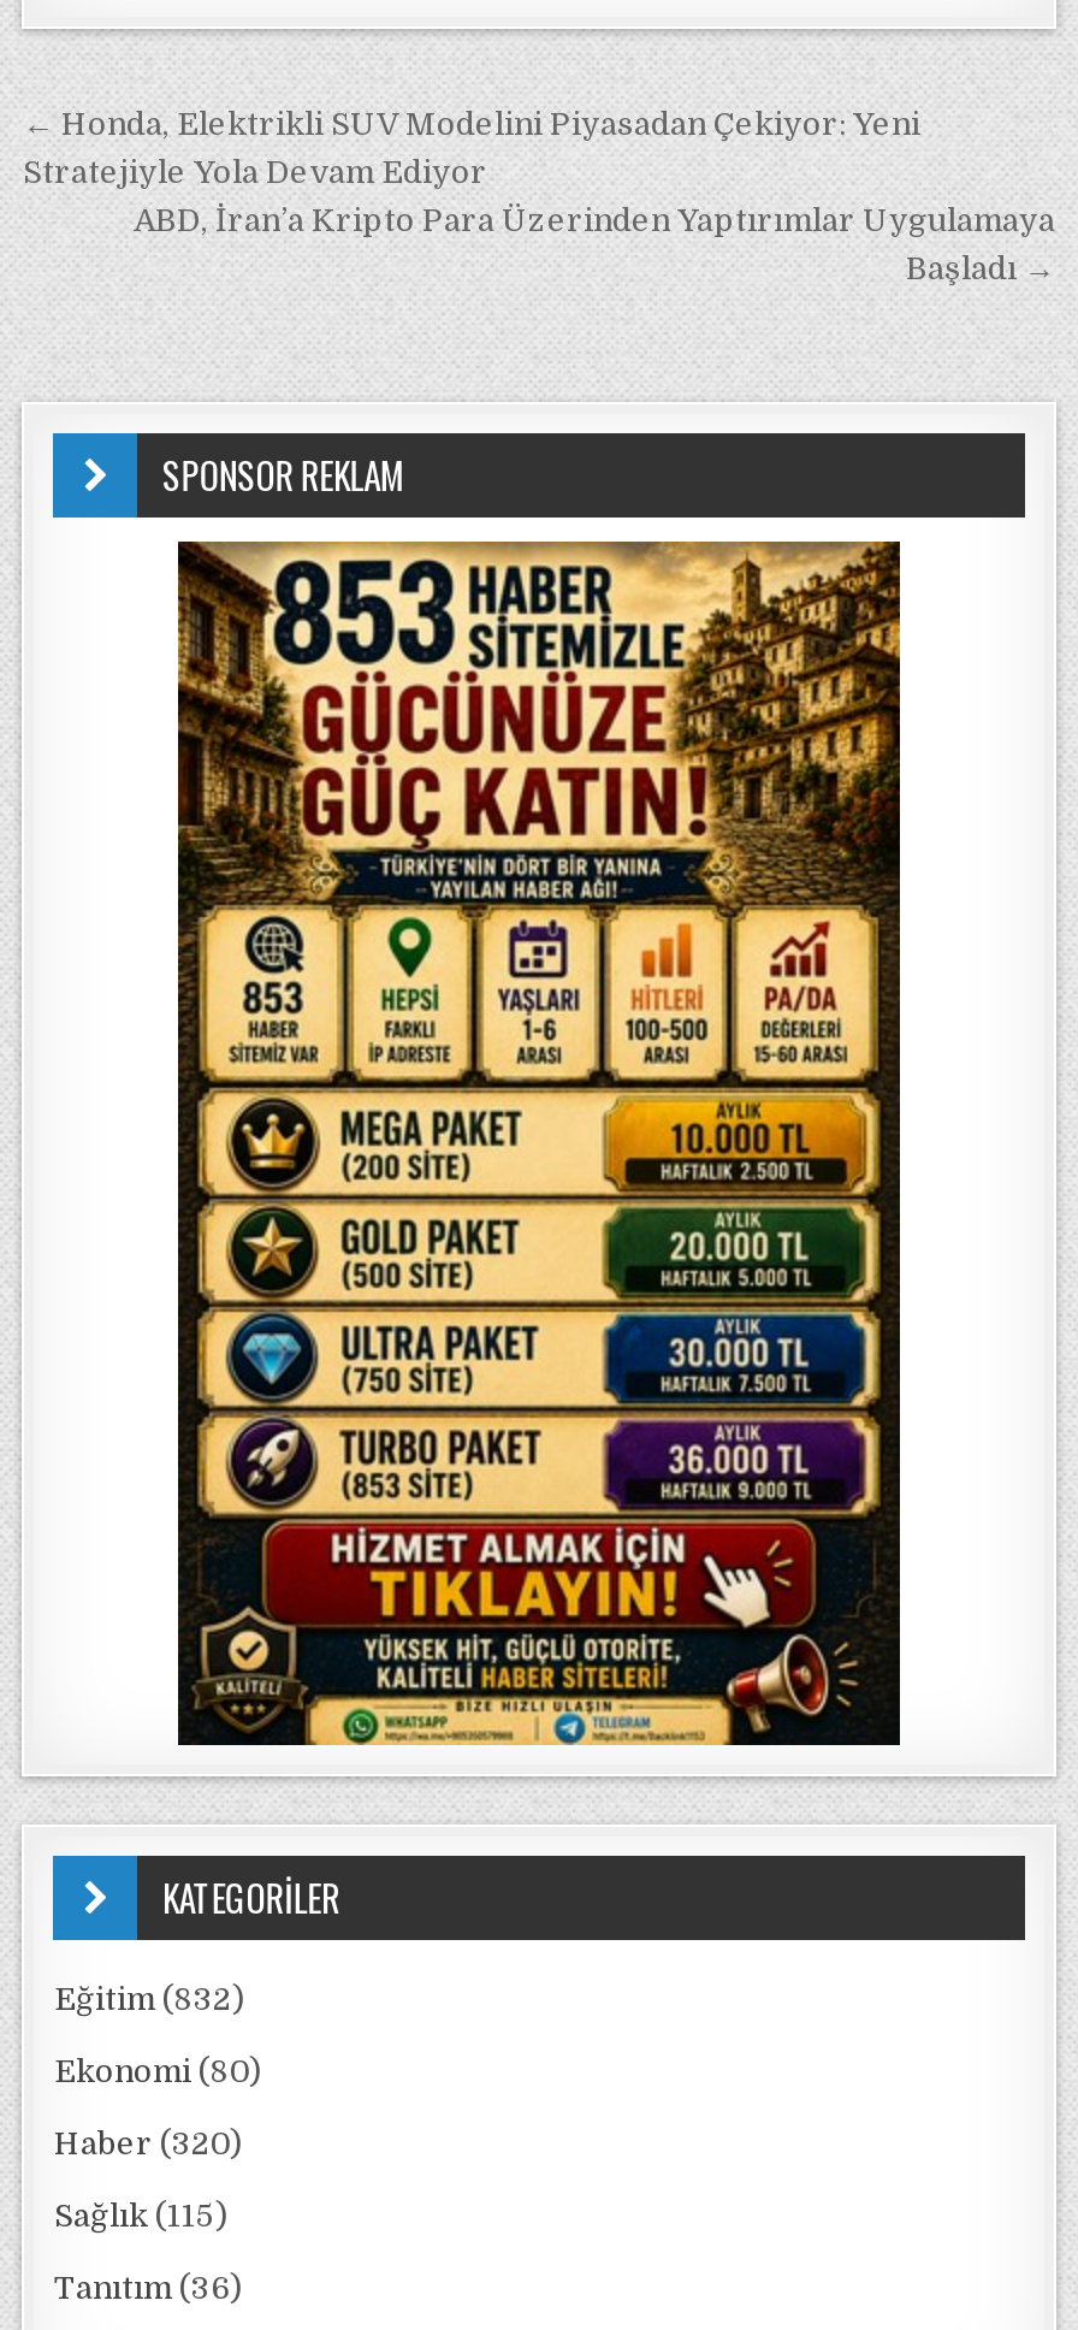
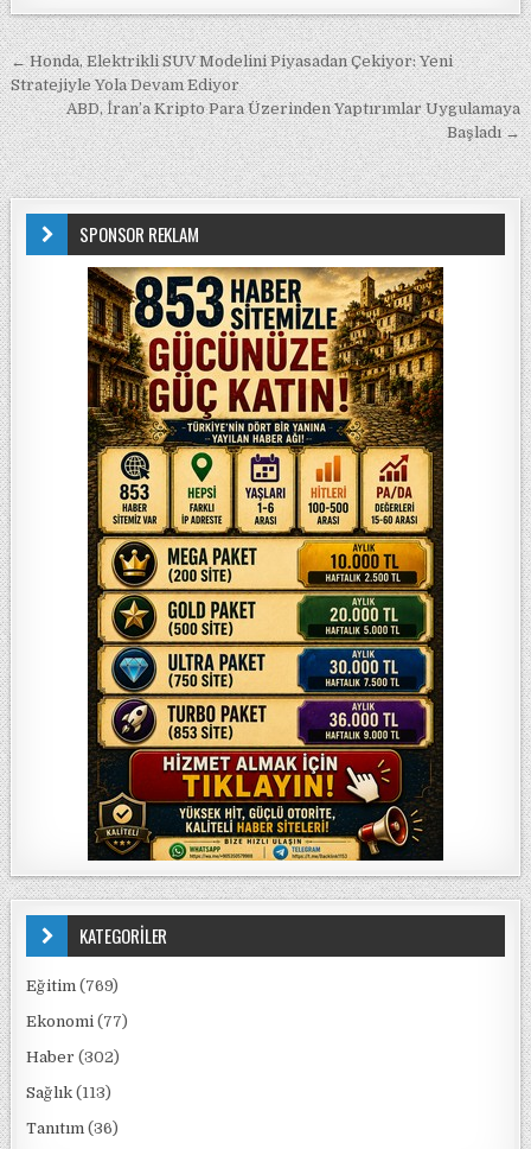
- Eğitim (832)
+ Eğitim (769)

- Ekonomi (80)
+ Ekonomi (77)

- Haber (320)
+ Haber (302)

- Sağlık (115)
+ Sağlık (113)
